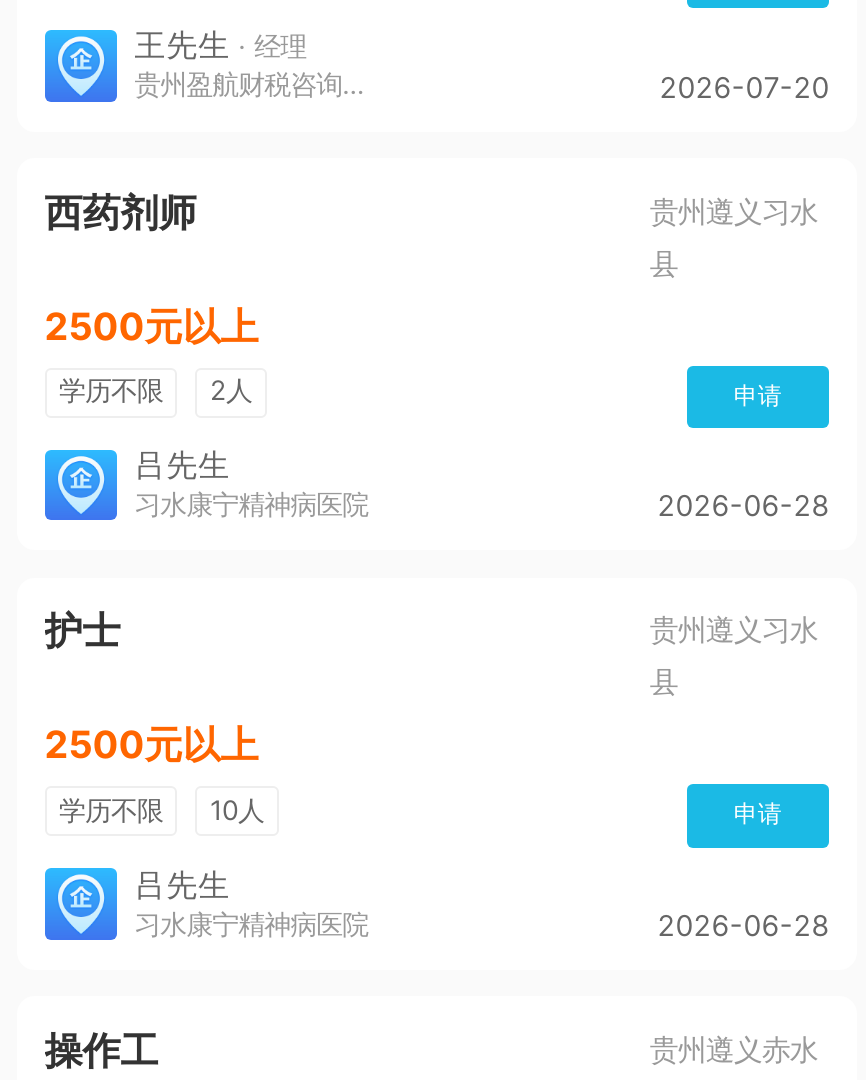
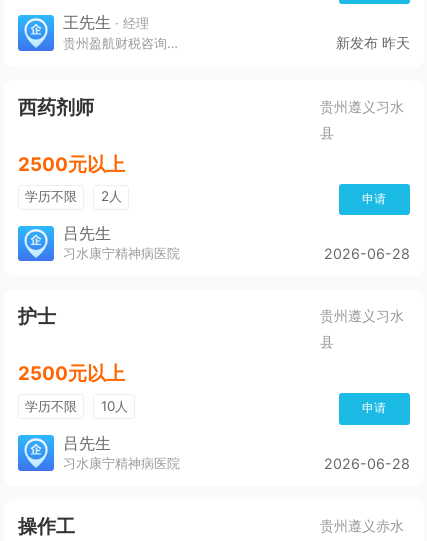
- 2026-07-20
+ 新发布 昨天
